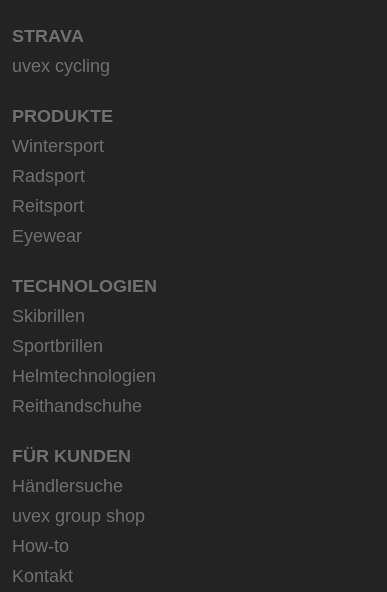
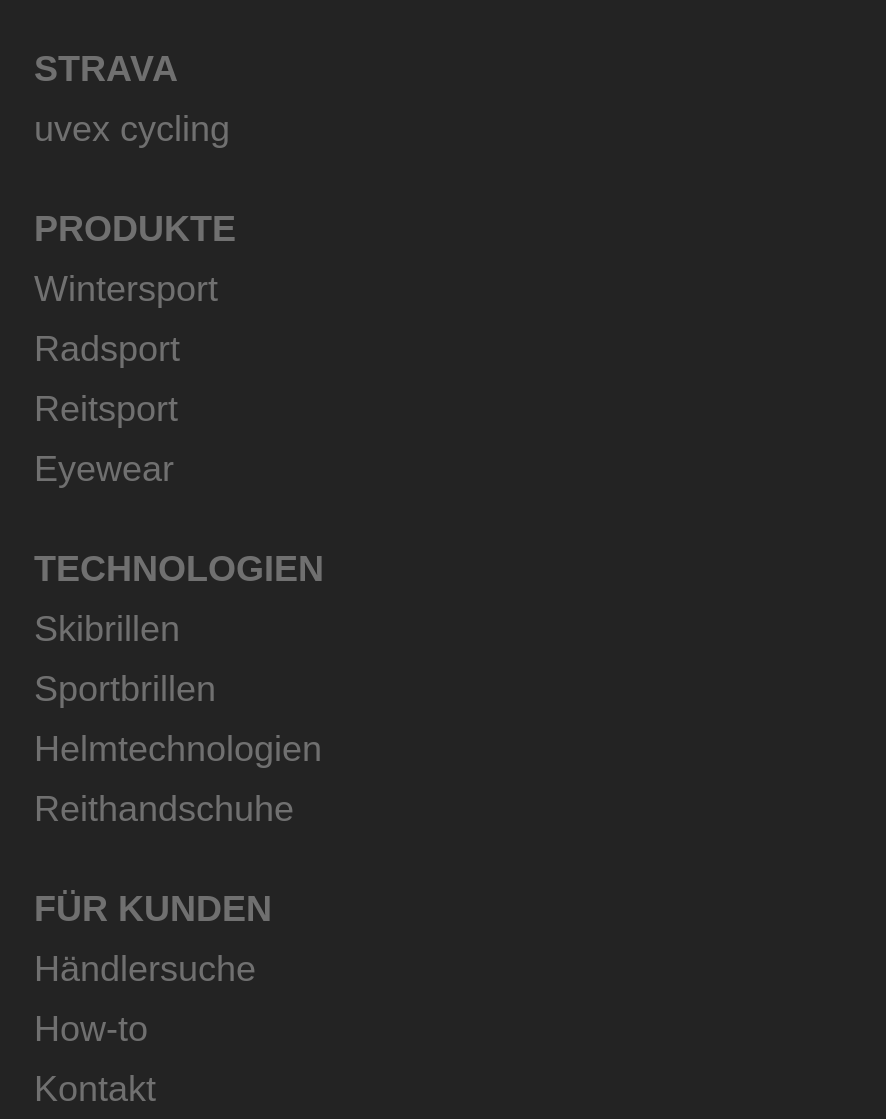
- uvex group shop
